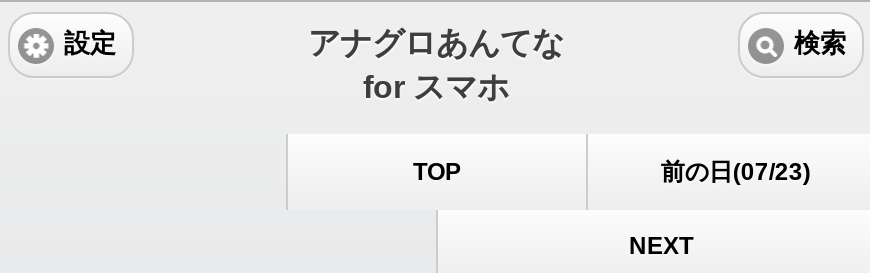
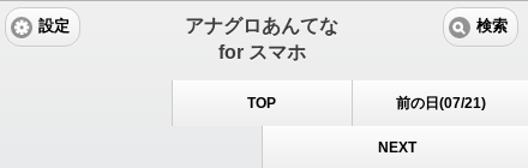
- 前の日(07/23)
+ 前の日(07/21)
